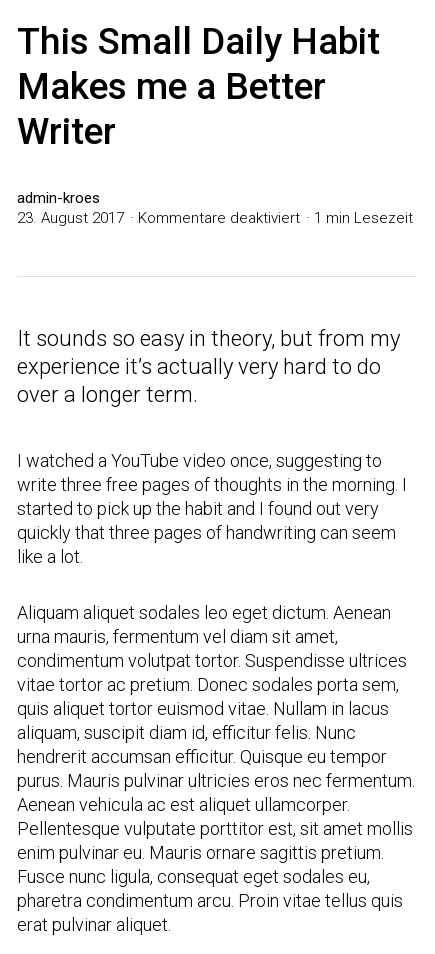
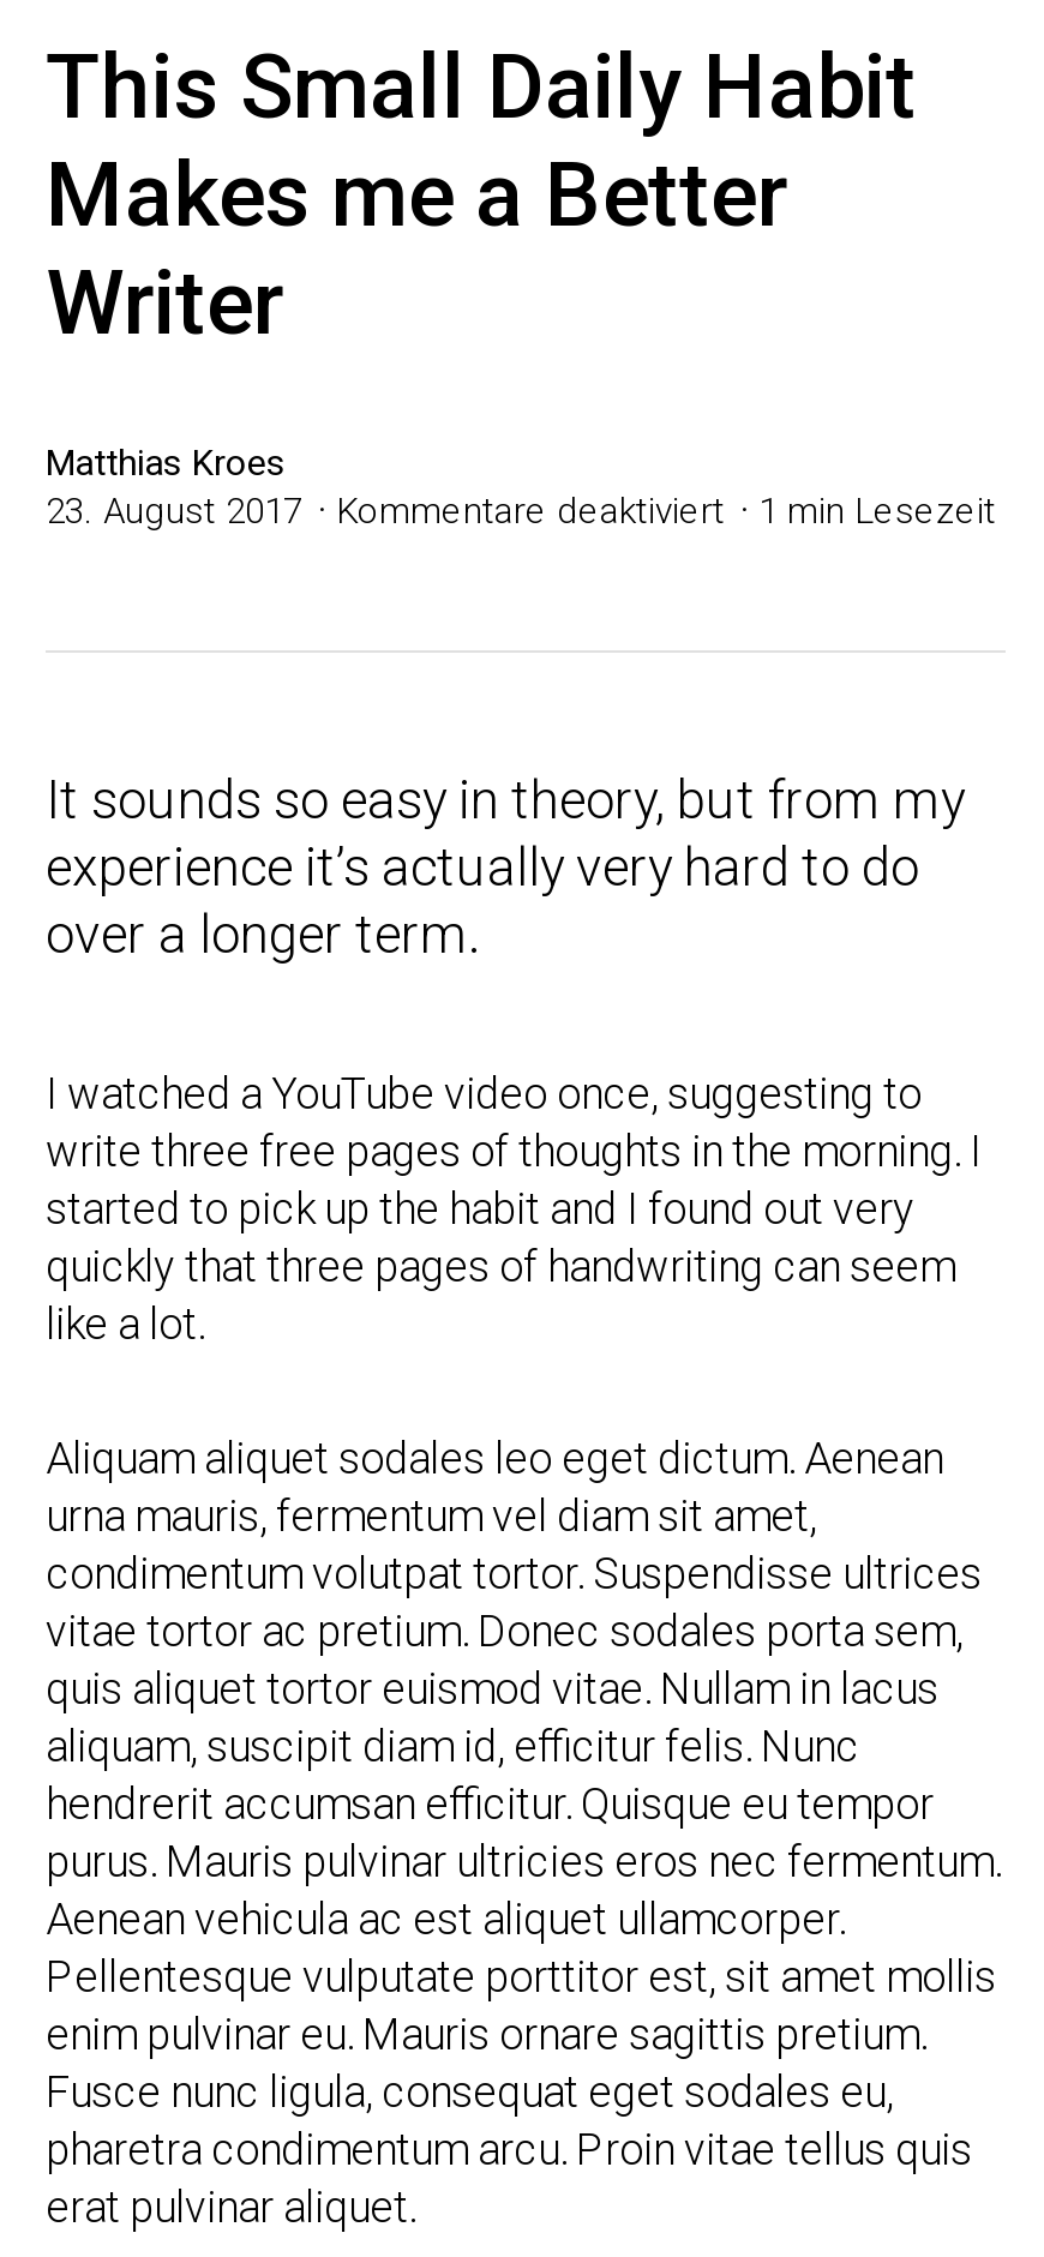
- admin-kroes
+ Matthias Kroes
